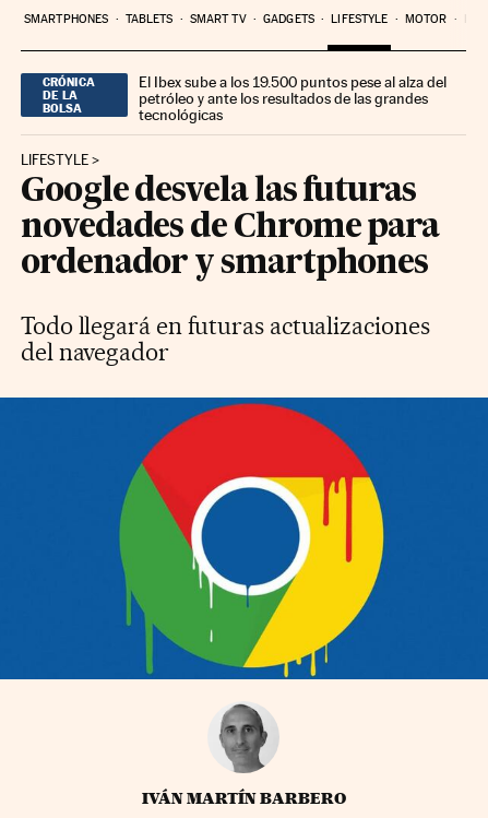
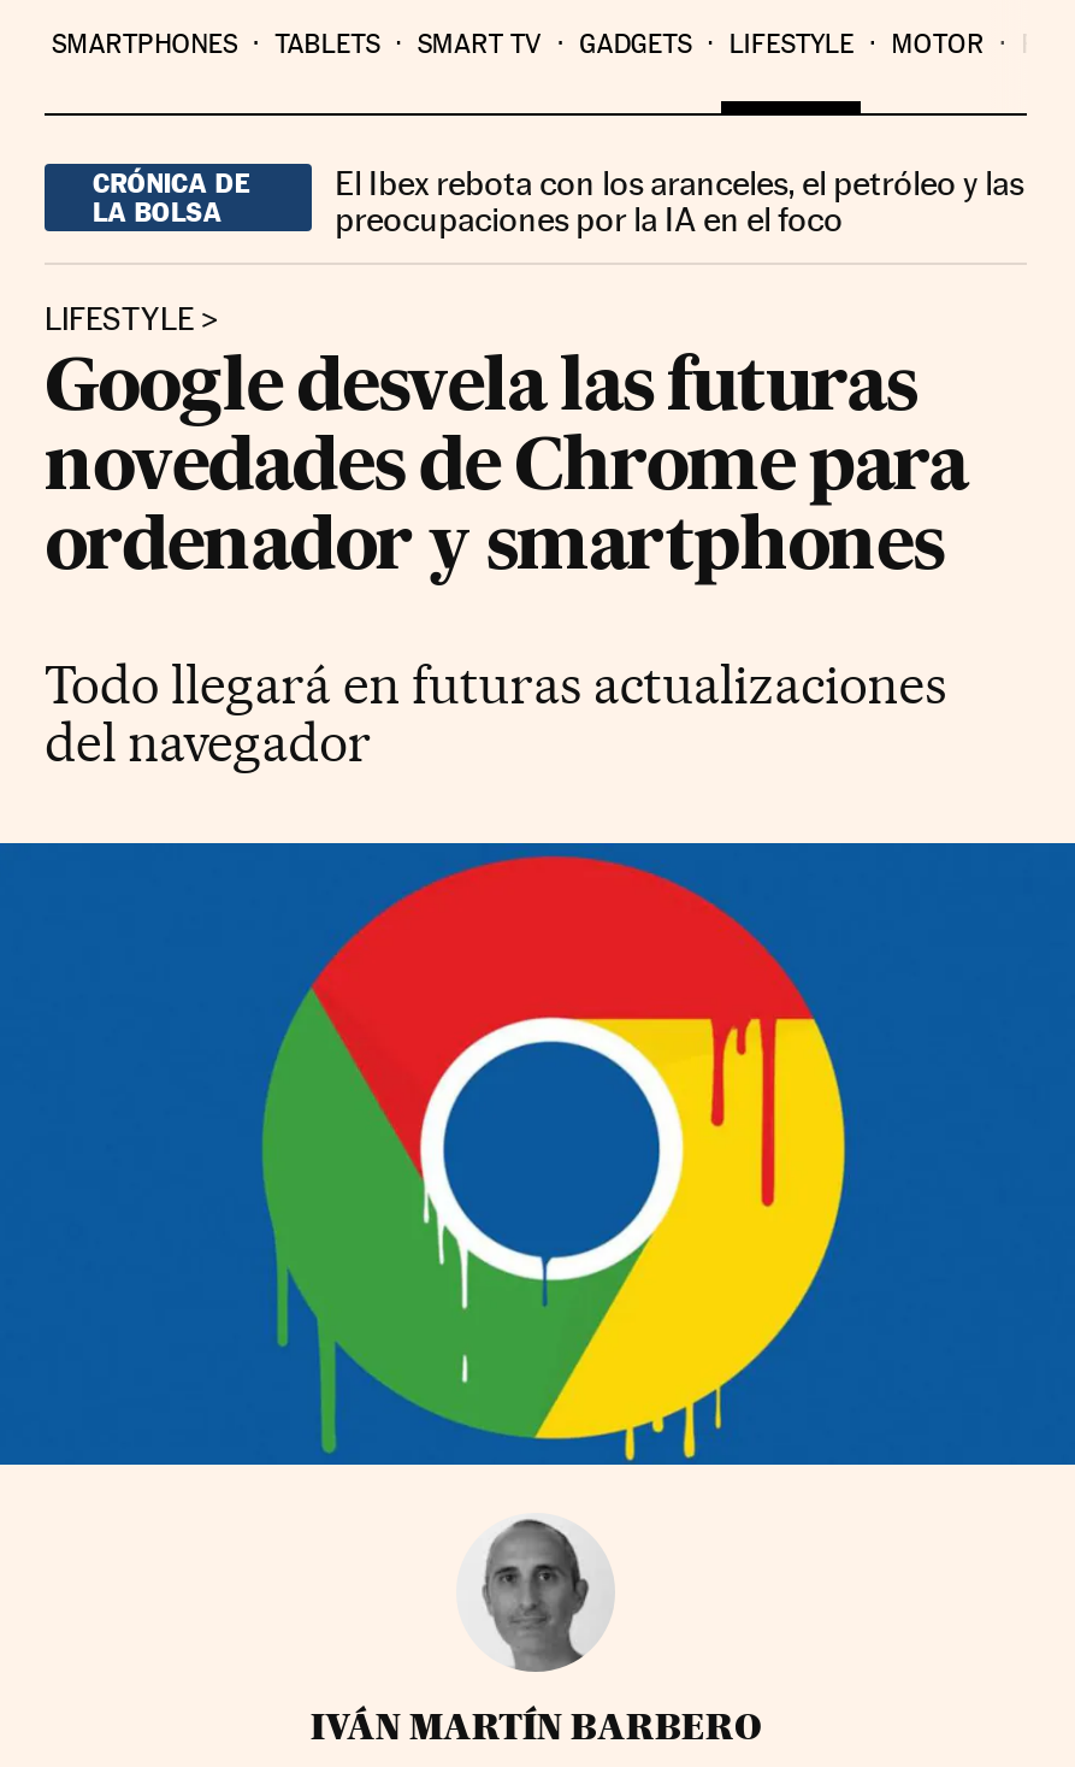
- El Ibex sube a los 19.500 puntos pese al alza del
- petróleo y ante los resultados de las grandes
- tecnológicas
+ El Ibex rebota con los aranceles, el petróleo y las
+ preocupaciones por la IA en el foco
